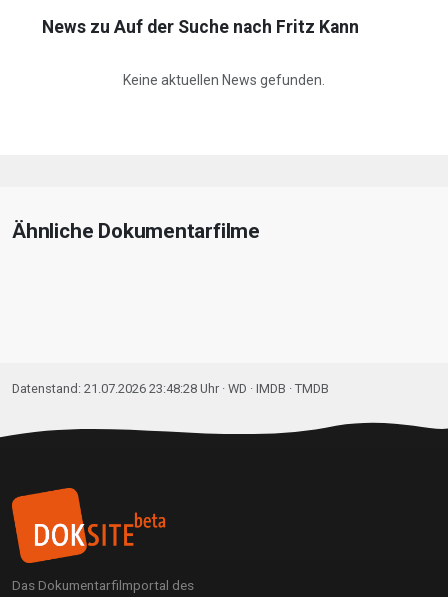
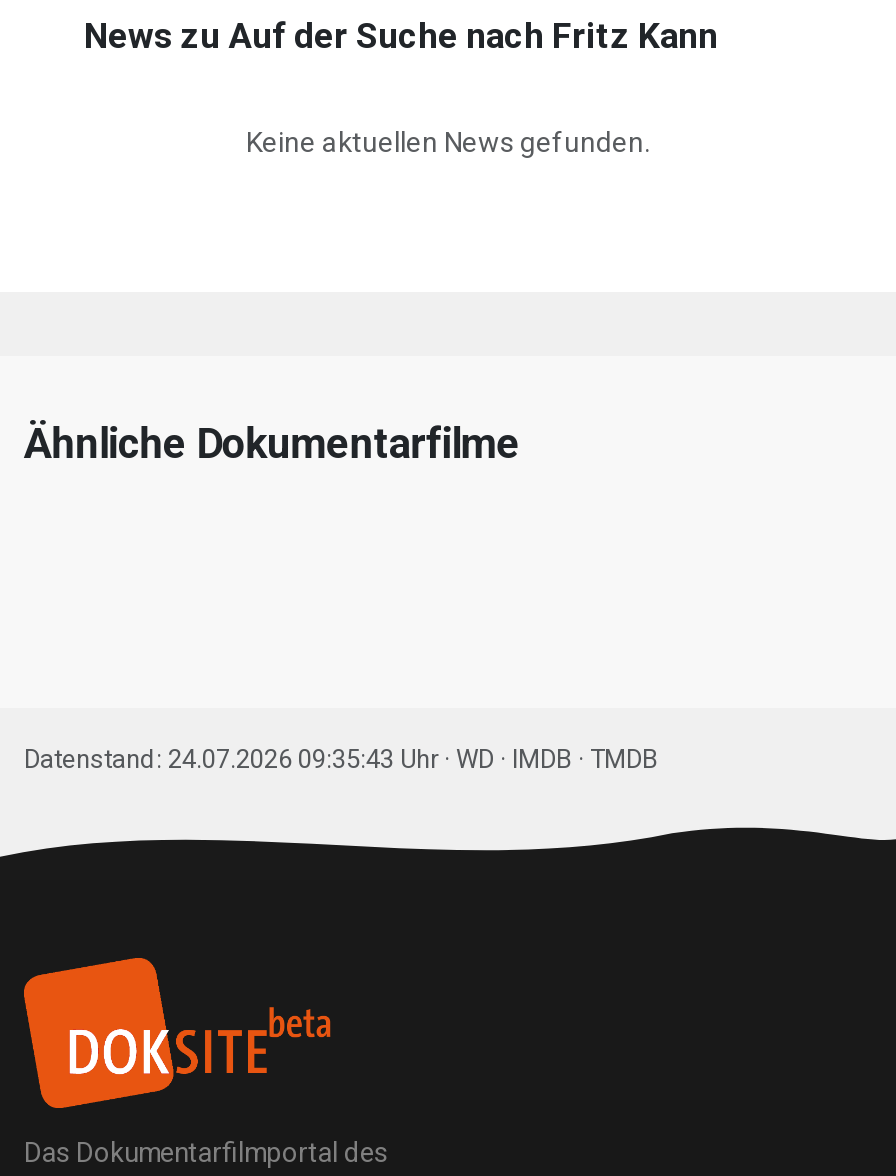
- Datenstand: 21.07.2026 23:48:28 Uhr · WD · IMDB · TMDB
+ Datenstand: 24.07.2026 09:35:43 Uhr · WD · IMDB · TMDB
